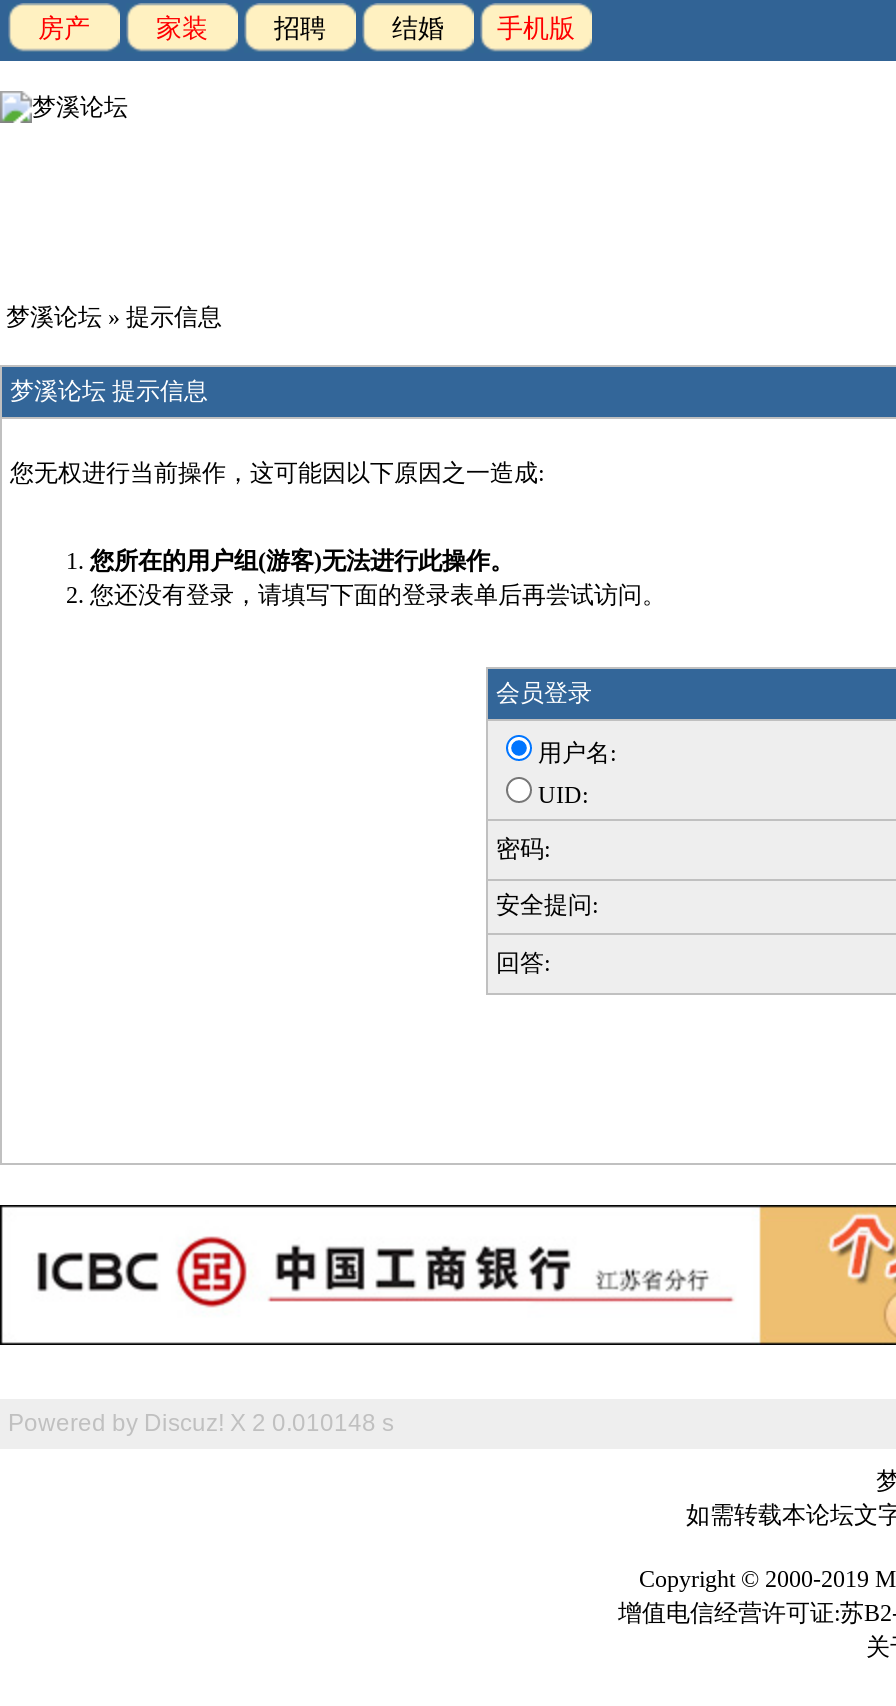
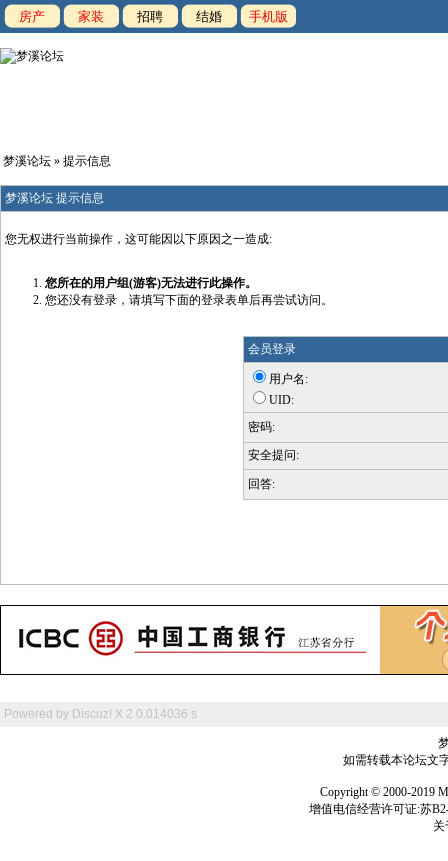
- Powered by Discuz! X 2 0.010148 s
+ Powered by Discuz! X 2 0.014036 s
